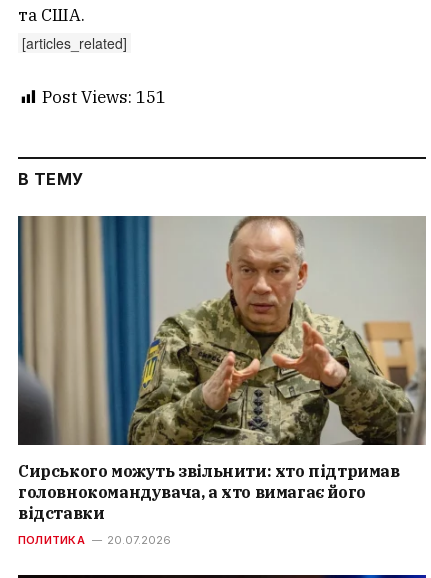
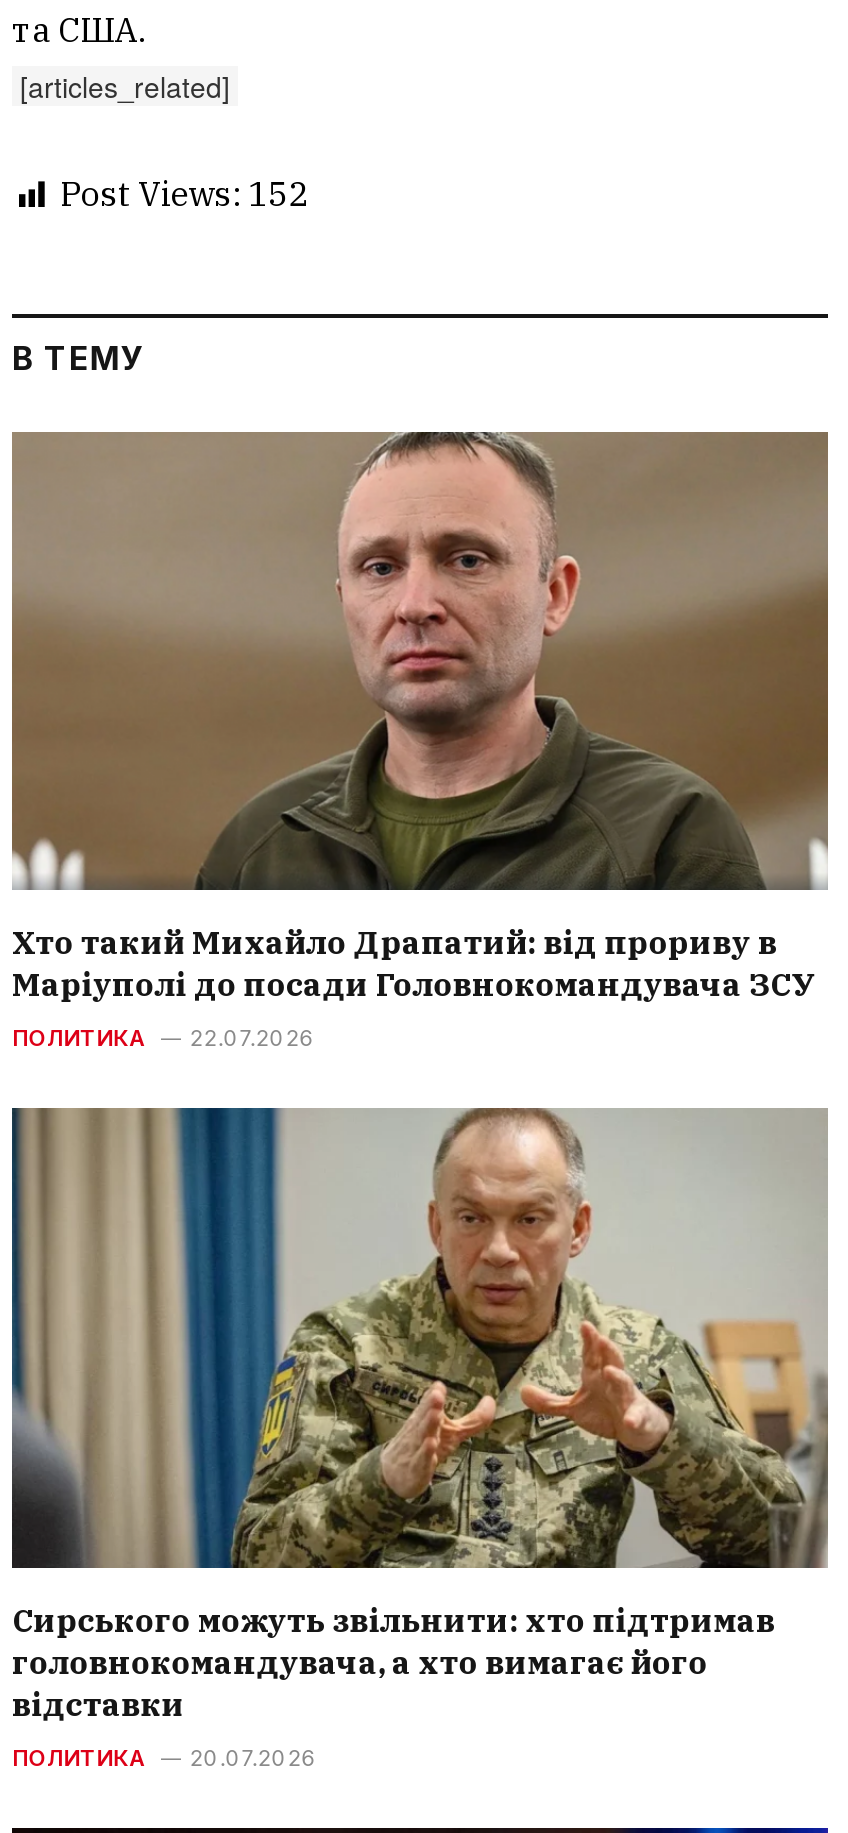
- Post Views: 151
+ Post Views: 152

+ [image]
+ Хто такий Михайло Драпатий: від прориву в
+ Маріуполі до посади Головнокомандувача ЗСУ
+ ПОЛИТИКА
+ 22.07.2026
